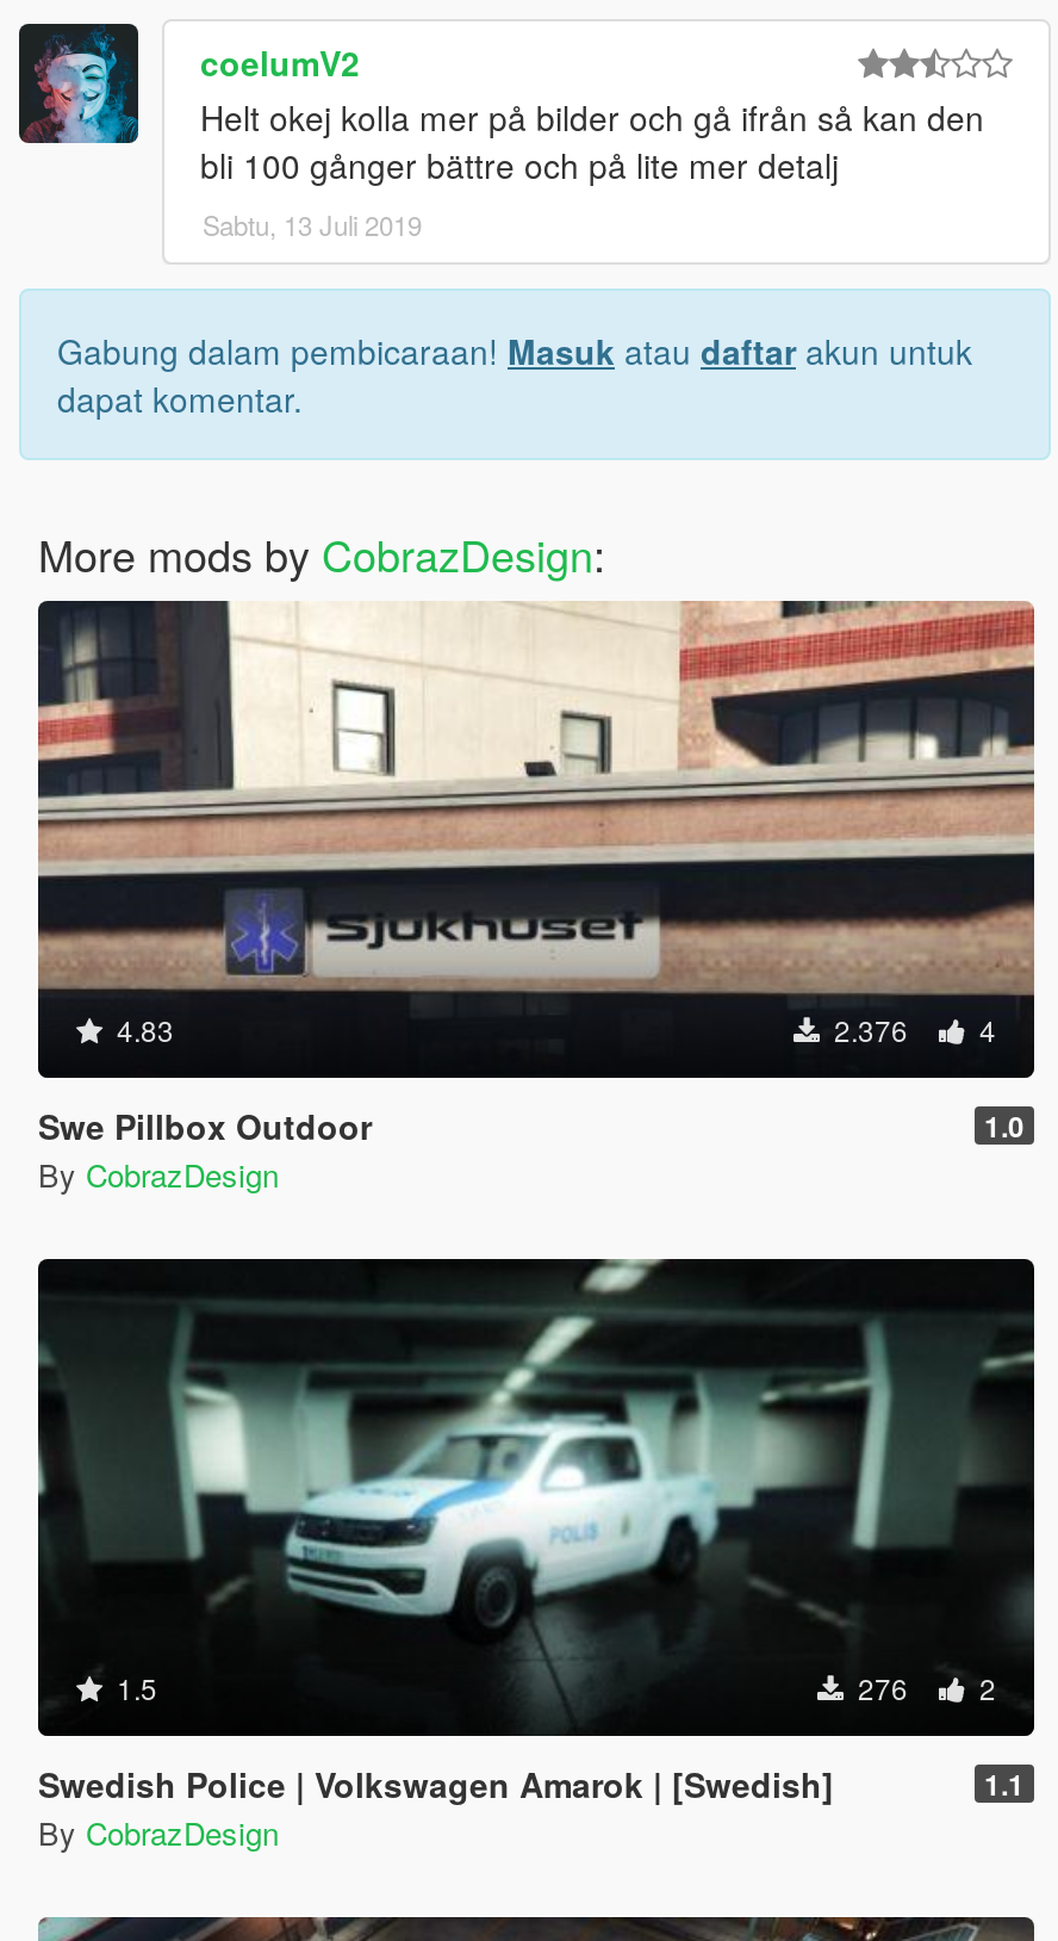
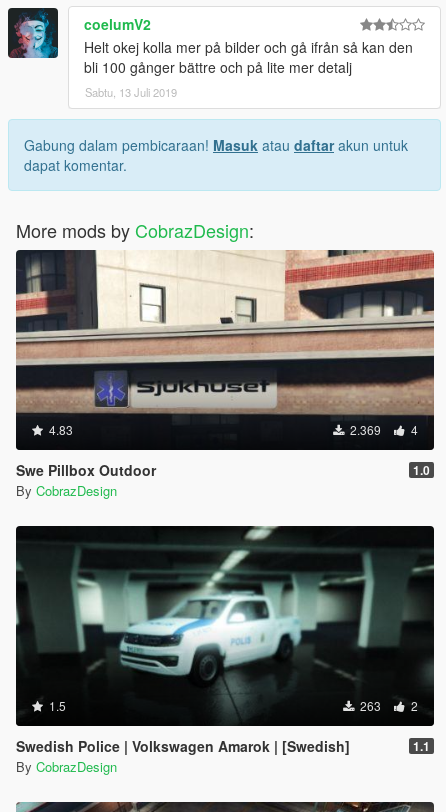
- 2.376 4
+ 2.369 4

- 276 2
+ 263 2
